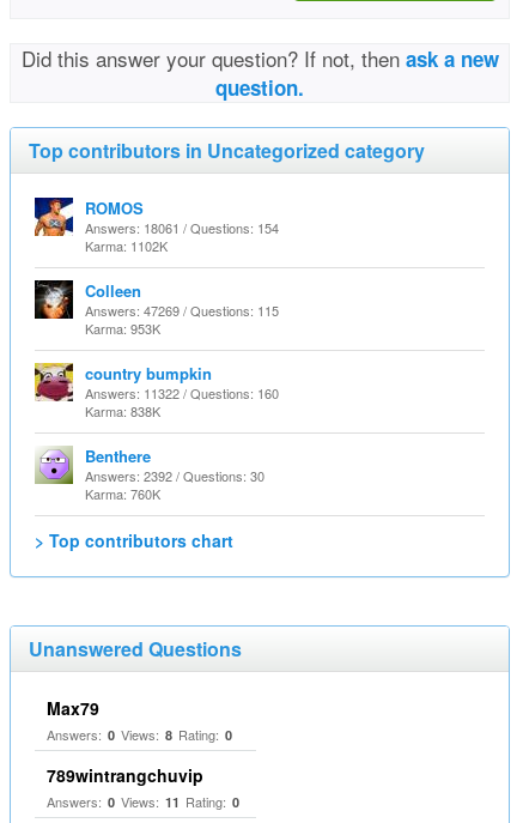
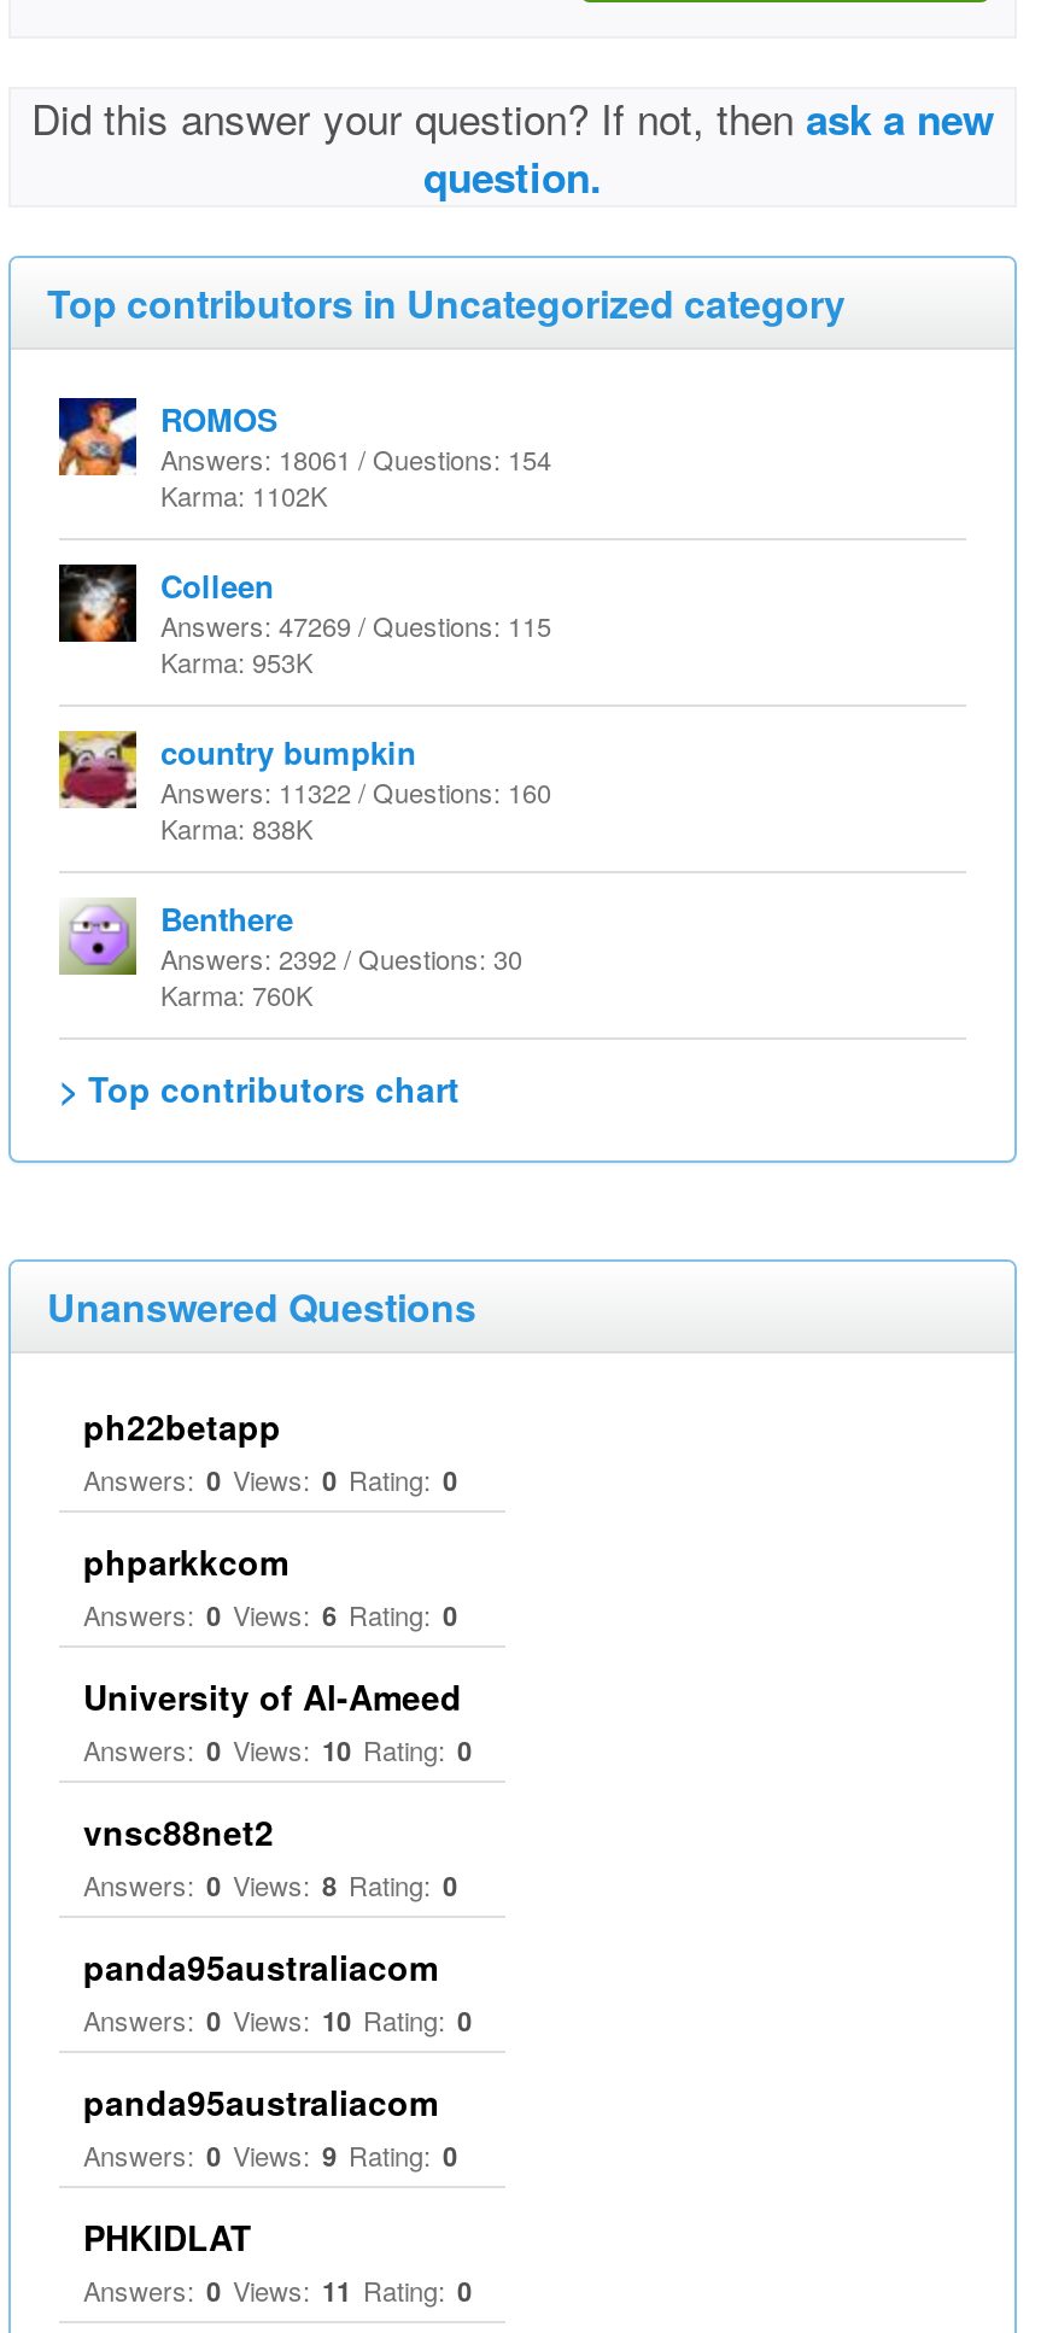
- Max79
+ ph22betapp
+ Answers: 0 Views: 0 Rating: 0
+ phparkkcom
+ Answers: 0 Views: 6 Rating: 0
+ University of Al-Ameed
+ Answers: 0 Views: 10 Rating: 0
+ vnsc88net2

- 789wintrangchuvip
+ panda95australiacom
+ Answers: 0 Views: 10 Rating: 0
+ panda95australiacom
+ Answers: 0 Views: 9 Rating: 0
+ PHKIDLAT
